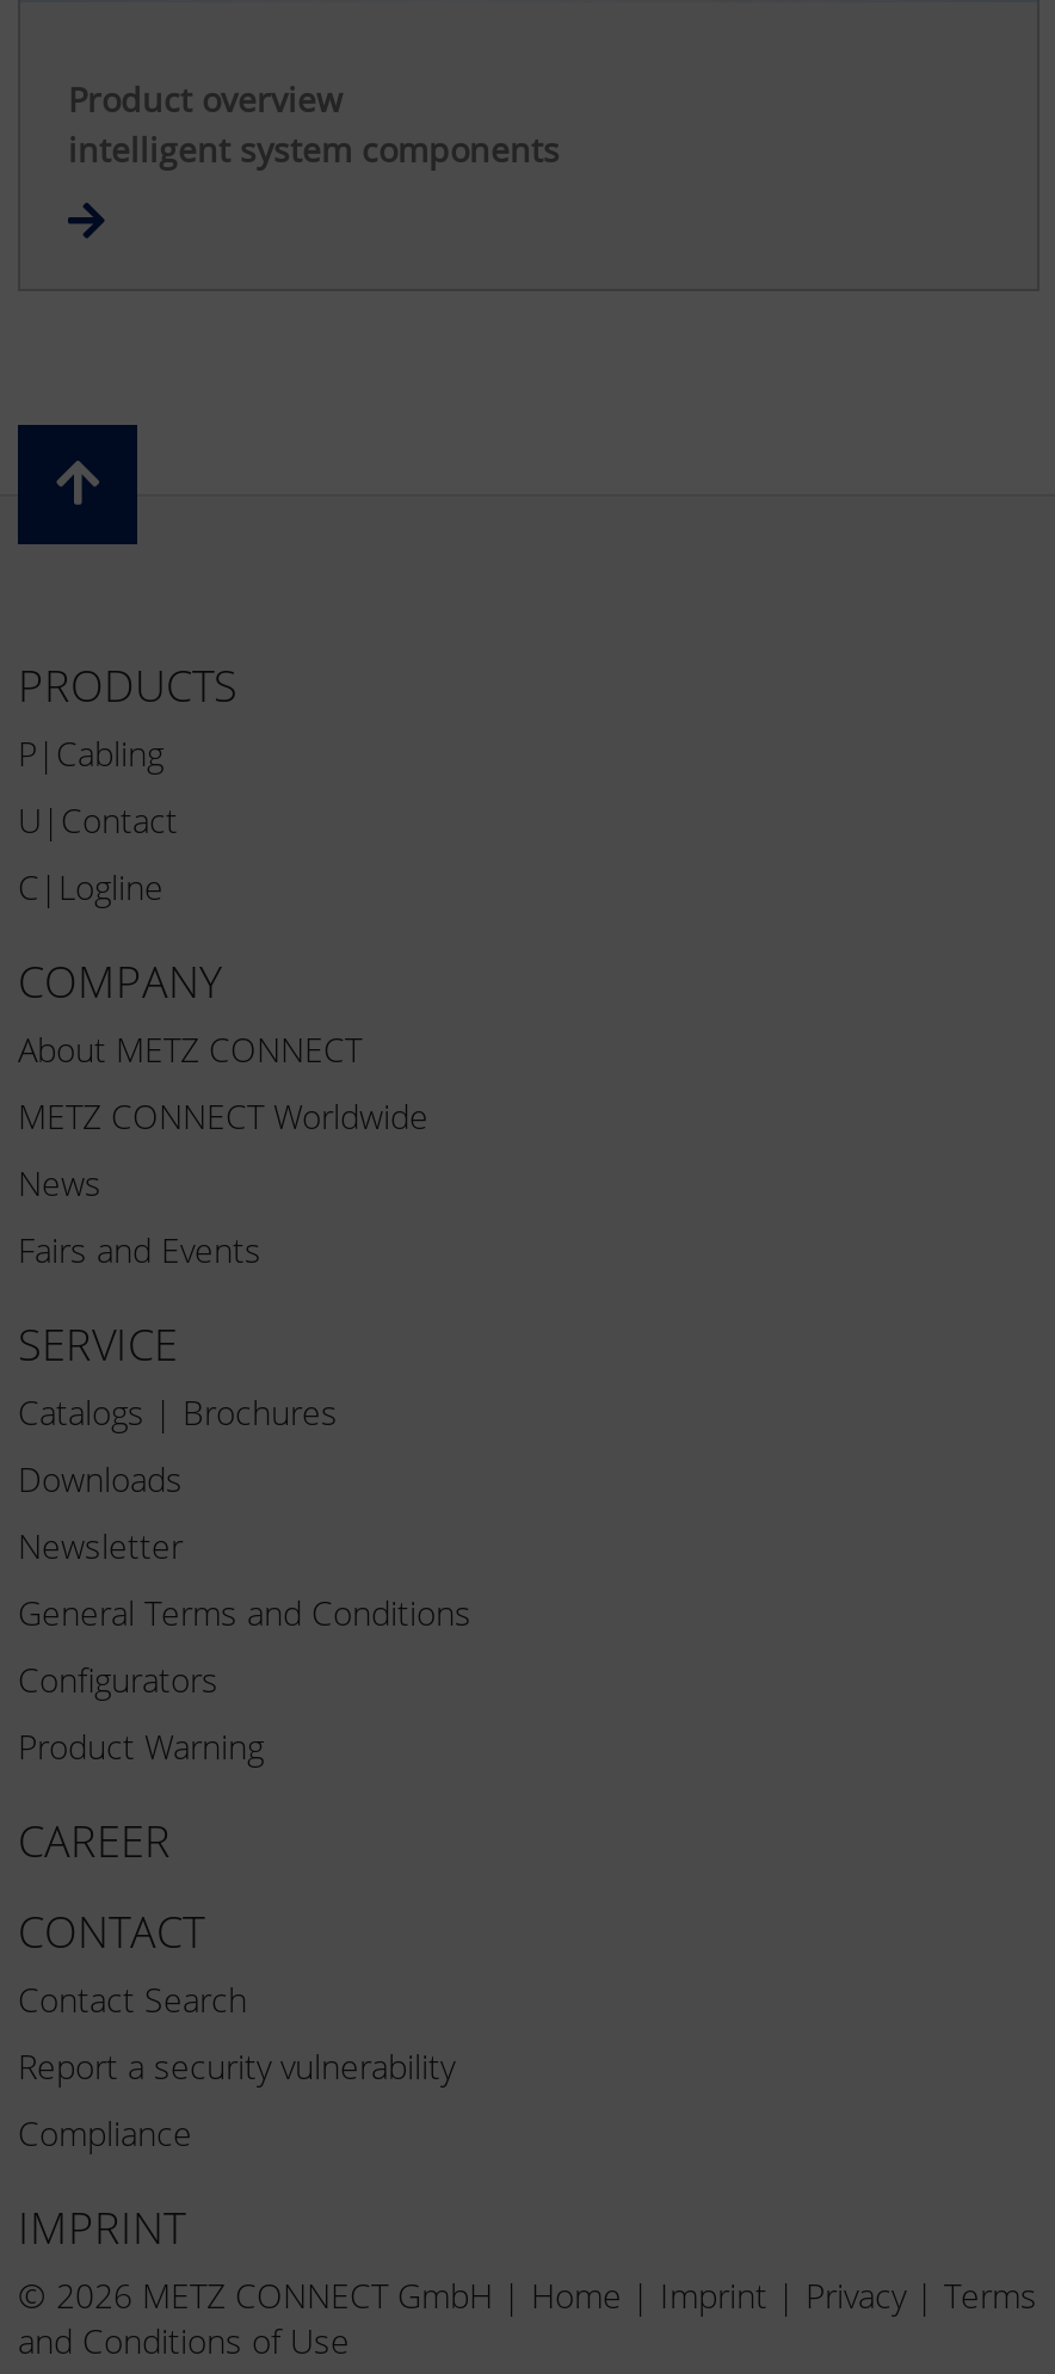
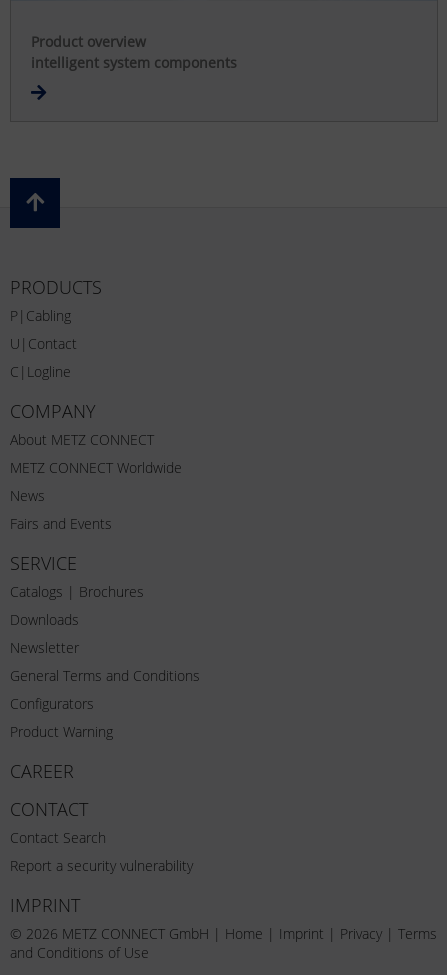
- Compliance
